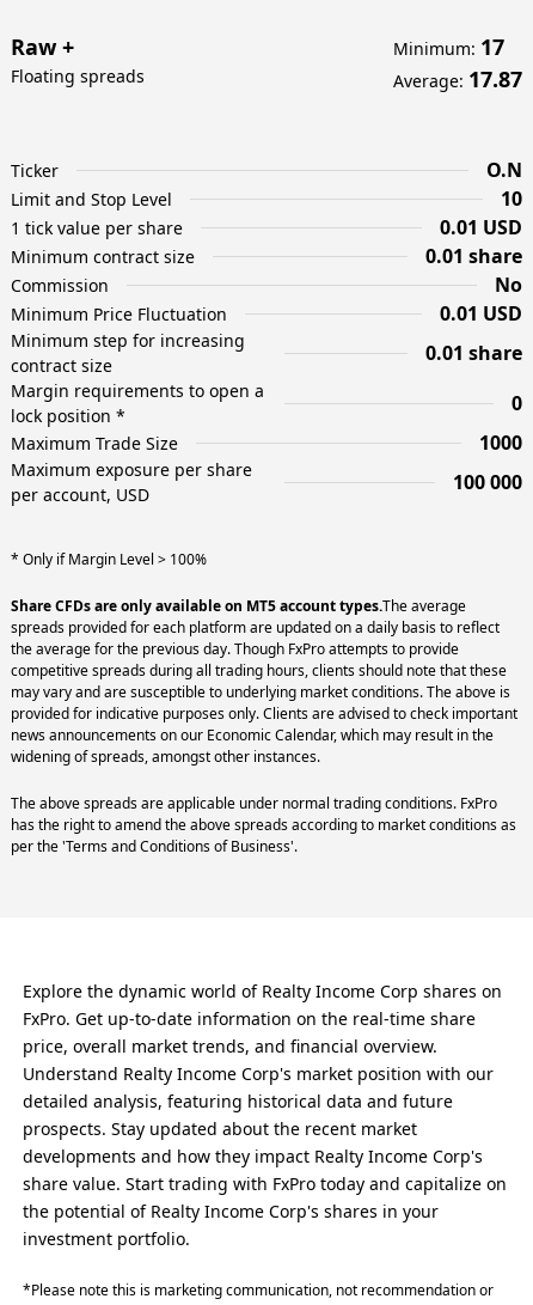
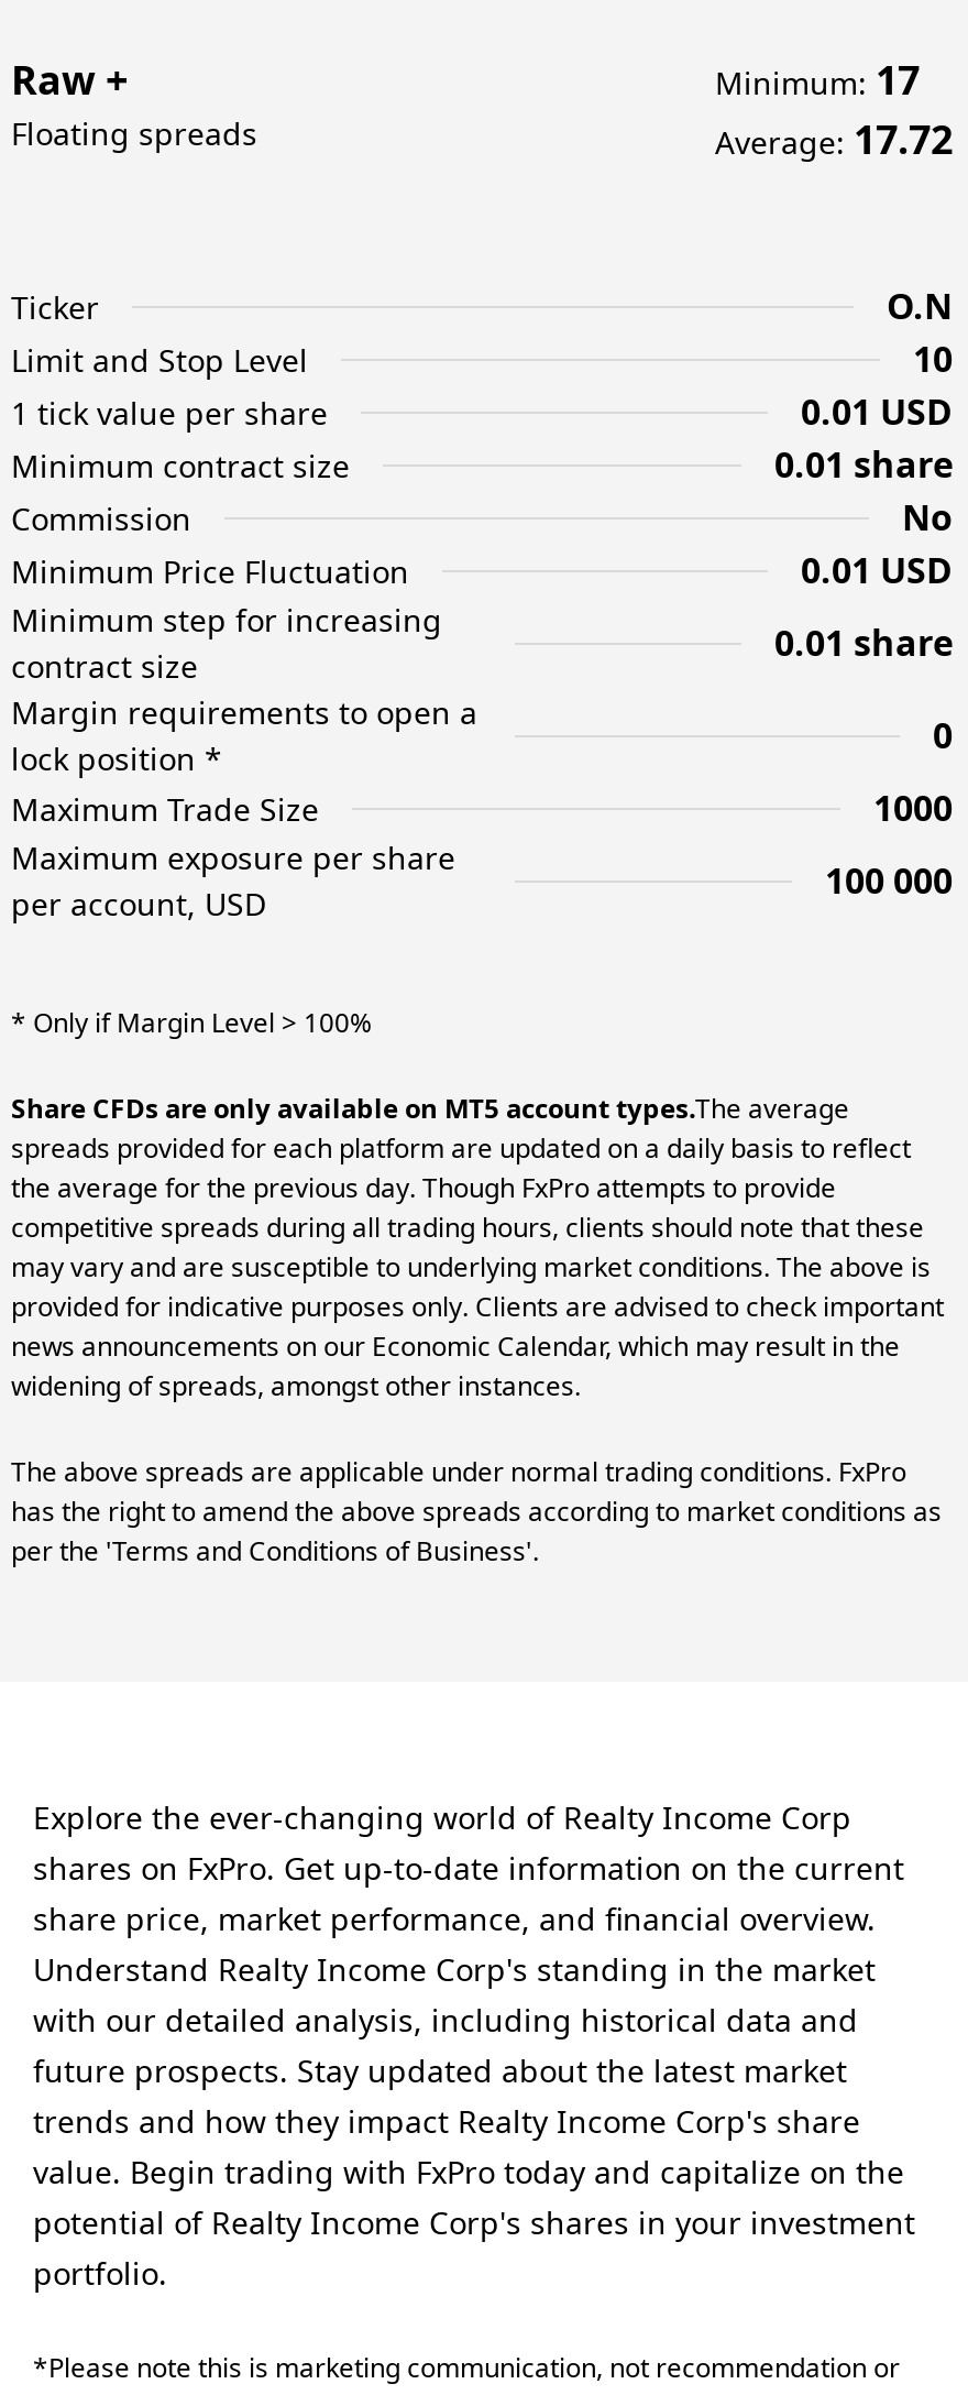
- Average: 17.87
+ Average: 17.72

- Explore the dynamic world of Realty Income Corp shares on
- FxPro. Get up-to-date information on the real-time share
- price, overall market trends, and financial overview.
- Understand Realty Income Corp's market position with our
- detailed analysis, featuring historical data and future
- prospects. Stay updated about the recent market
- developments and how they impact Realty Income Corp's
- share value. Start trading with FxPro today and capitalize on
- the potential of Realty Income Corp's shares in your
- investment portfolio.
+ Explore the ever-changing world of Realty Income Corp
+ shares on FxPro. Get up-to-date information on the current
+ share price, market performance, and financial overview.
+ Understand Realty Income Corp's standing in the market
+ with our detailed analysis, including historical data and
+ future prospects. Stay updated about the latest market
+ trends and how they impact Realty Income Corp's share
+ value. Begin trading with FxPro today and capitalize on the
+ potential of Realty Income Corp's shares in your investment
+ portfolio.
